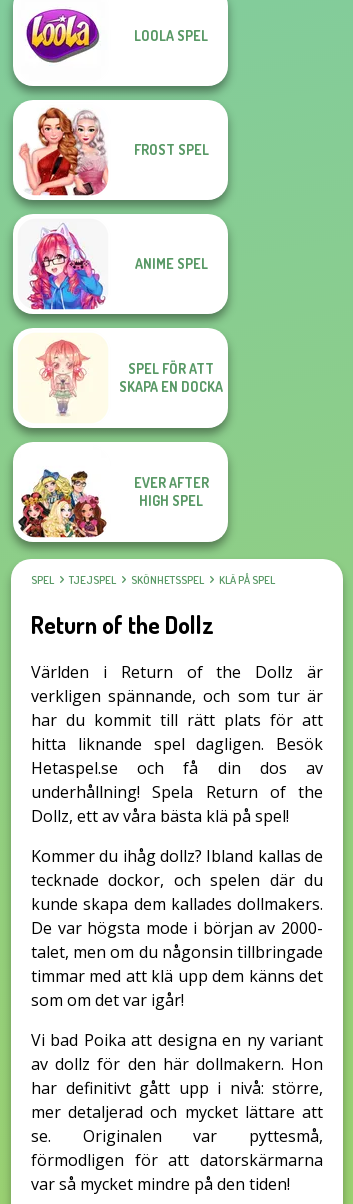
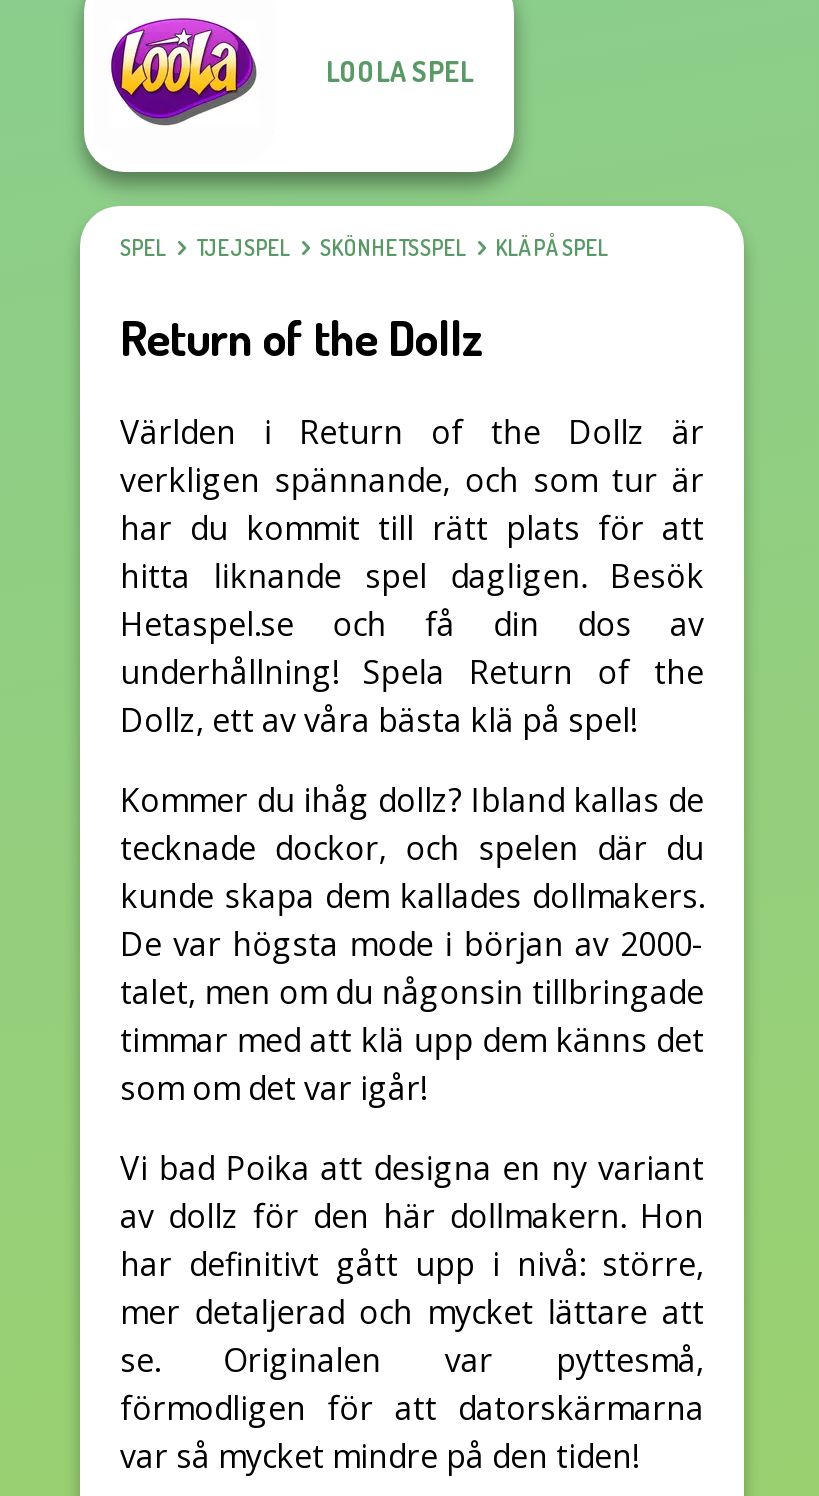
- [image]
- FROST SPEL

- ANIME SPEL

- SPEL FÖR ATT
- SKAPA EN DOCKA

- [image]
- EVER AFTER
- HIGH SPEL
